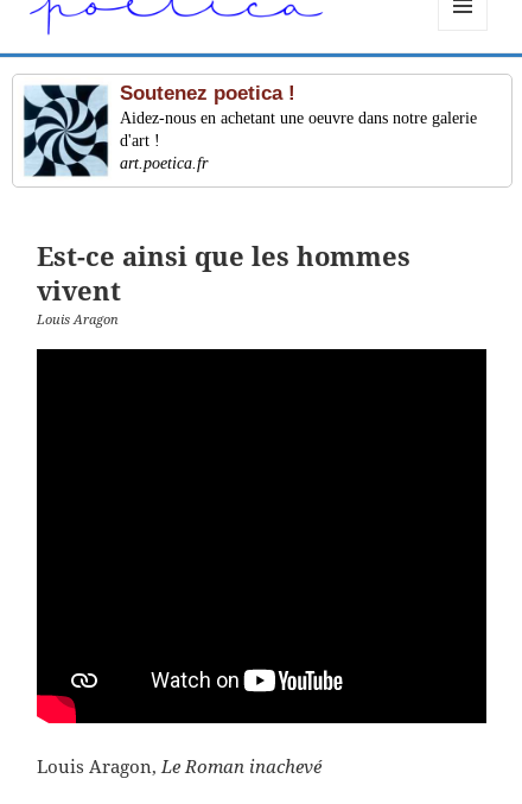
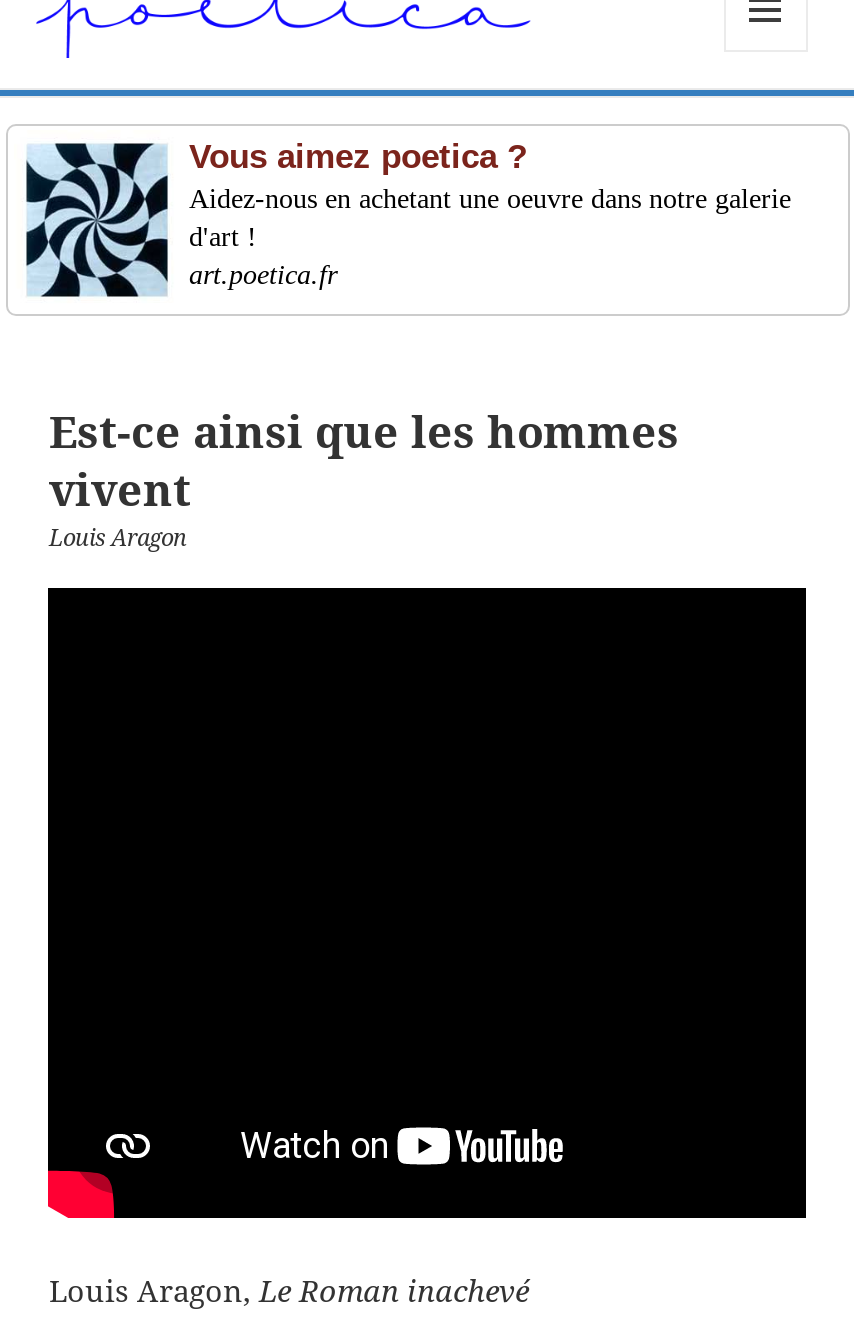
- Soutenez poetica !
+ Vous aimez poetica ?
